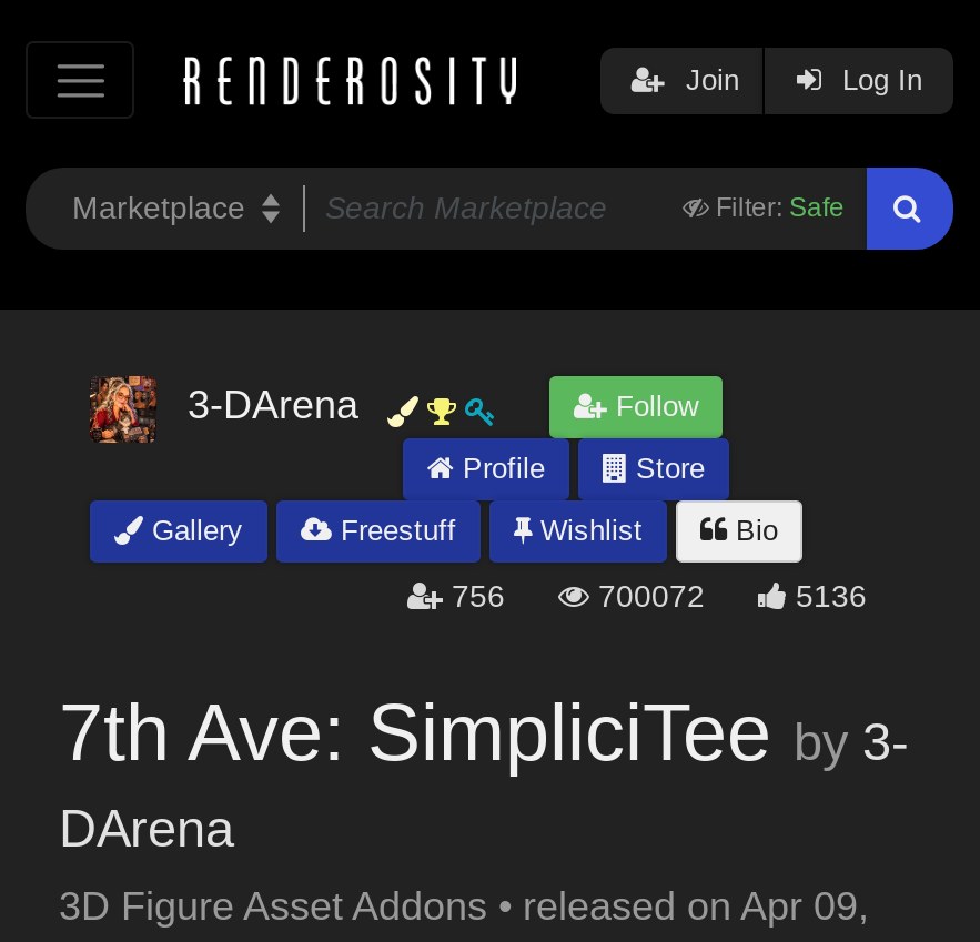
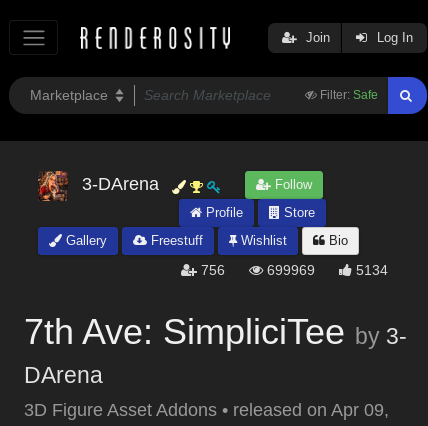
- 700072
+ 699969

- 5136
+ 5134
